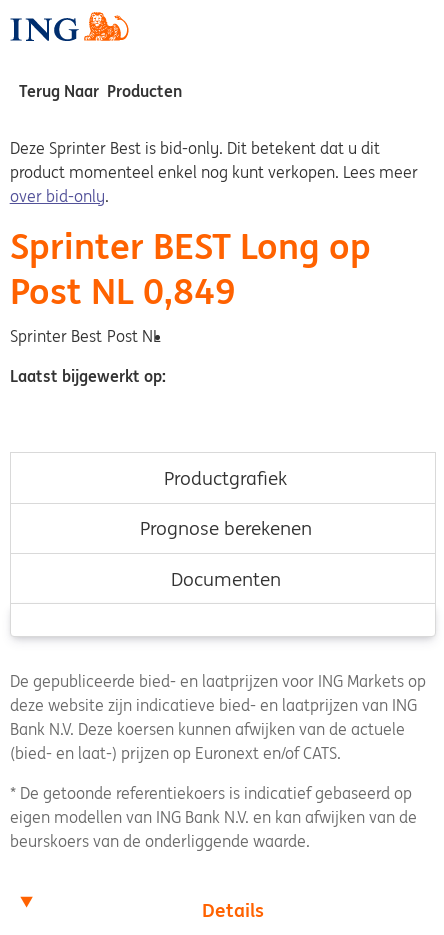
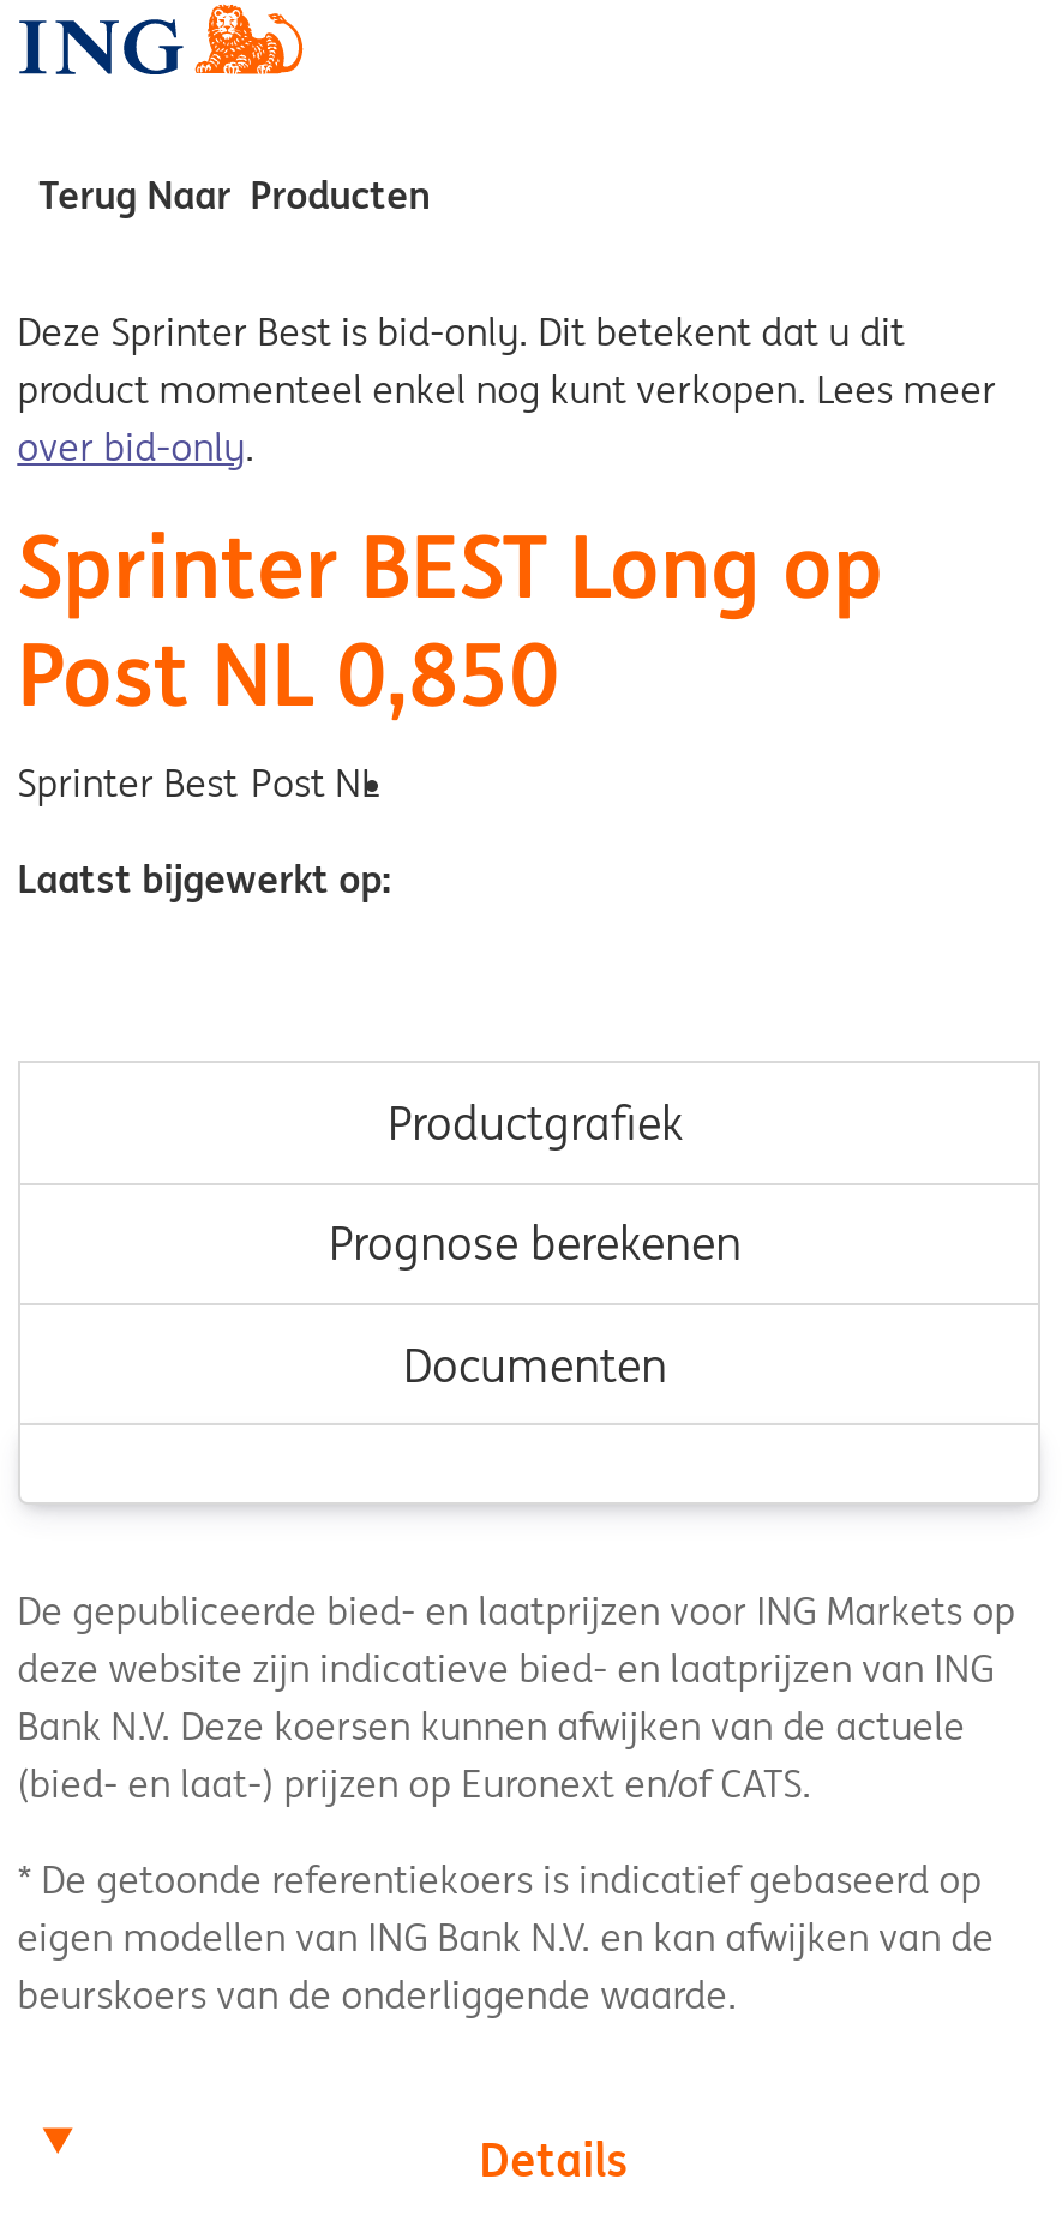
- Post NL 0,849
+ Post NL 0,850
